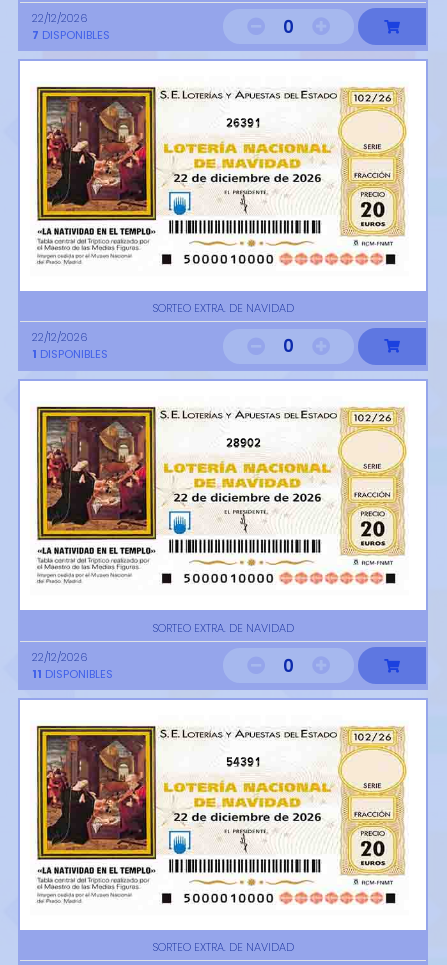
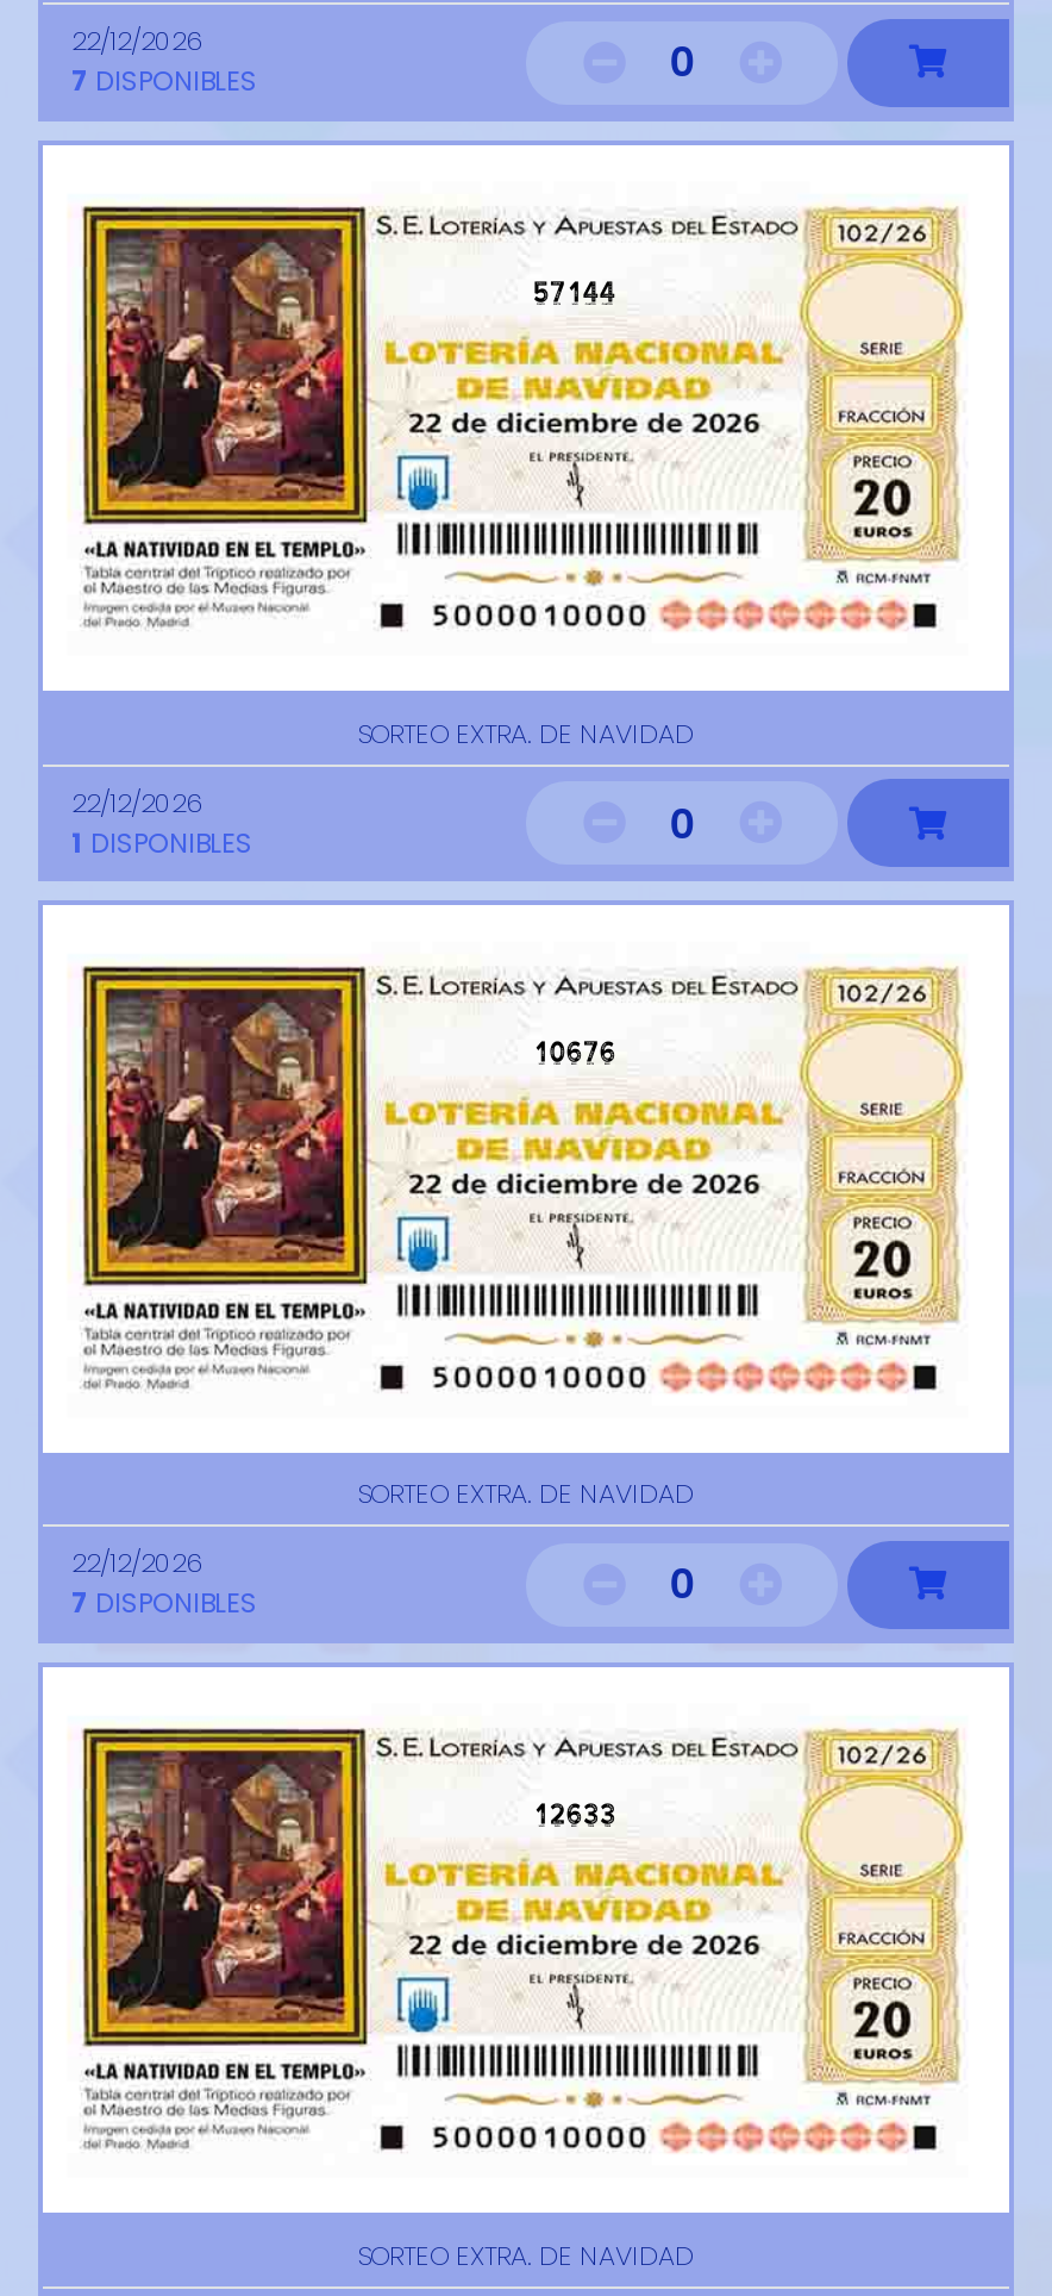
- 26391
+ 57144

- 28902
+ 10676

- 11 DISPONIBLES
+ 7 DISPONIBLES

- 54391
+ 12633
